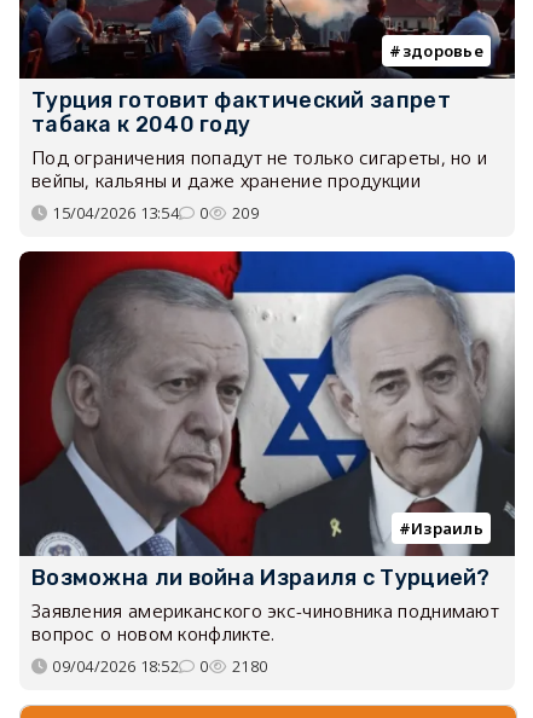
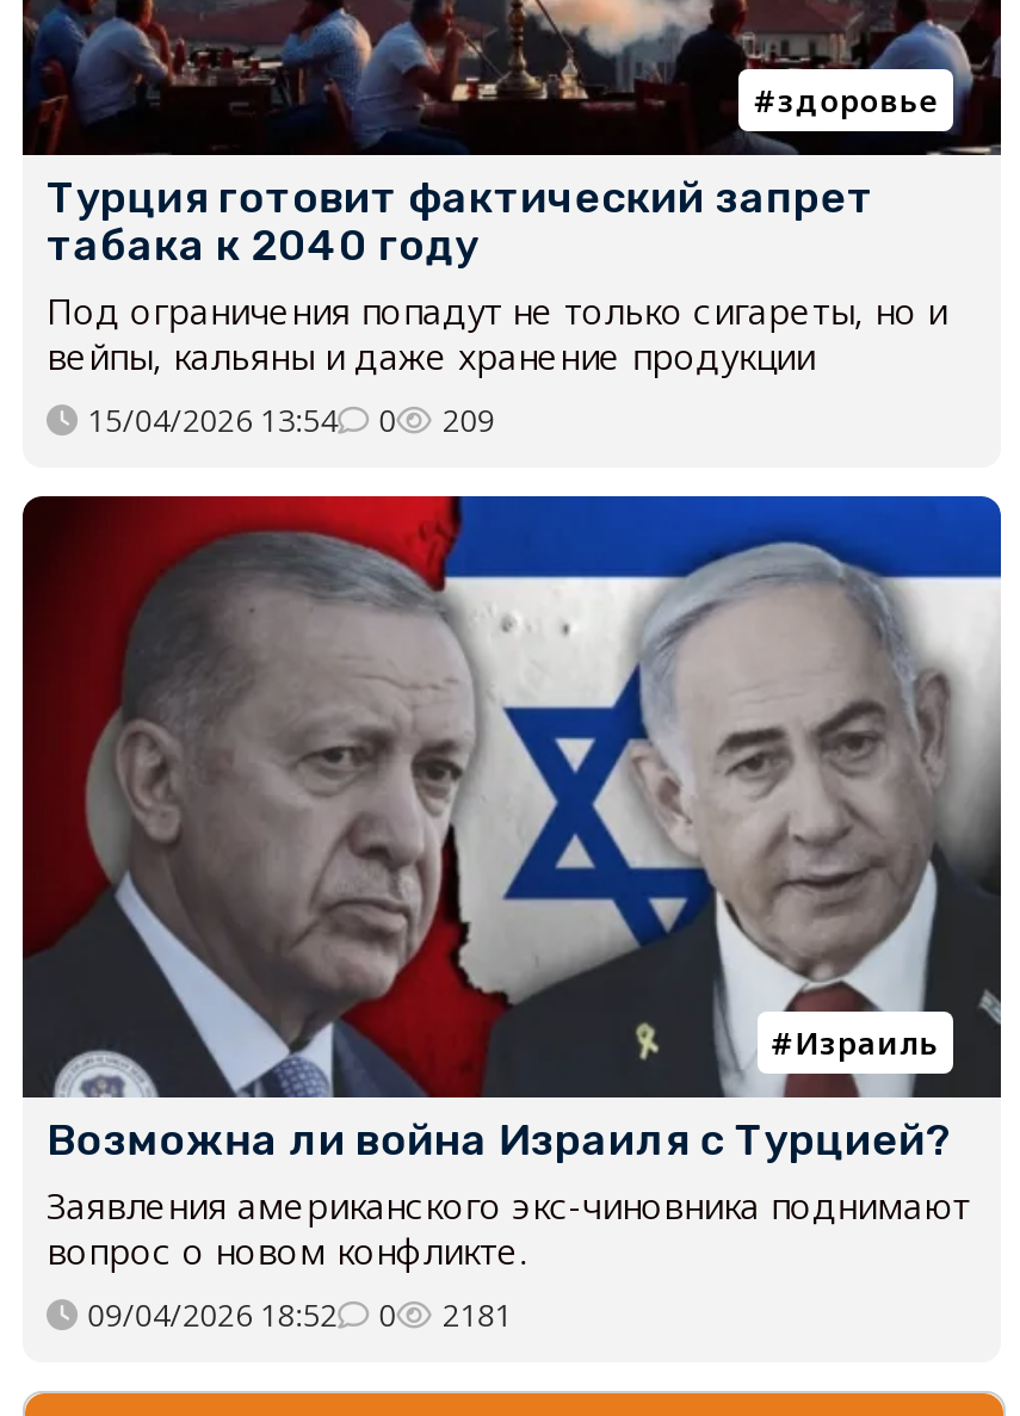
- 09/04/2026 18:52 0 2180
+ 09/04/2026 18:52 0 2181
